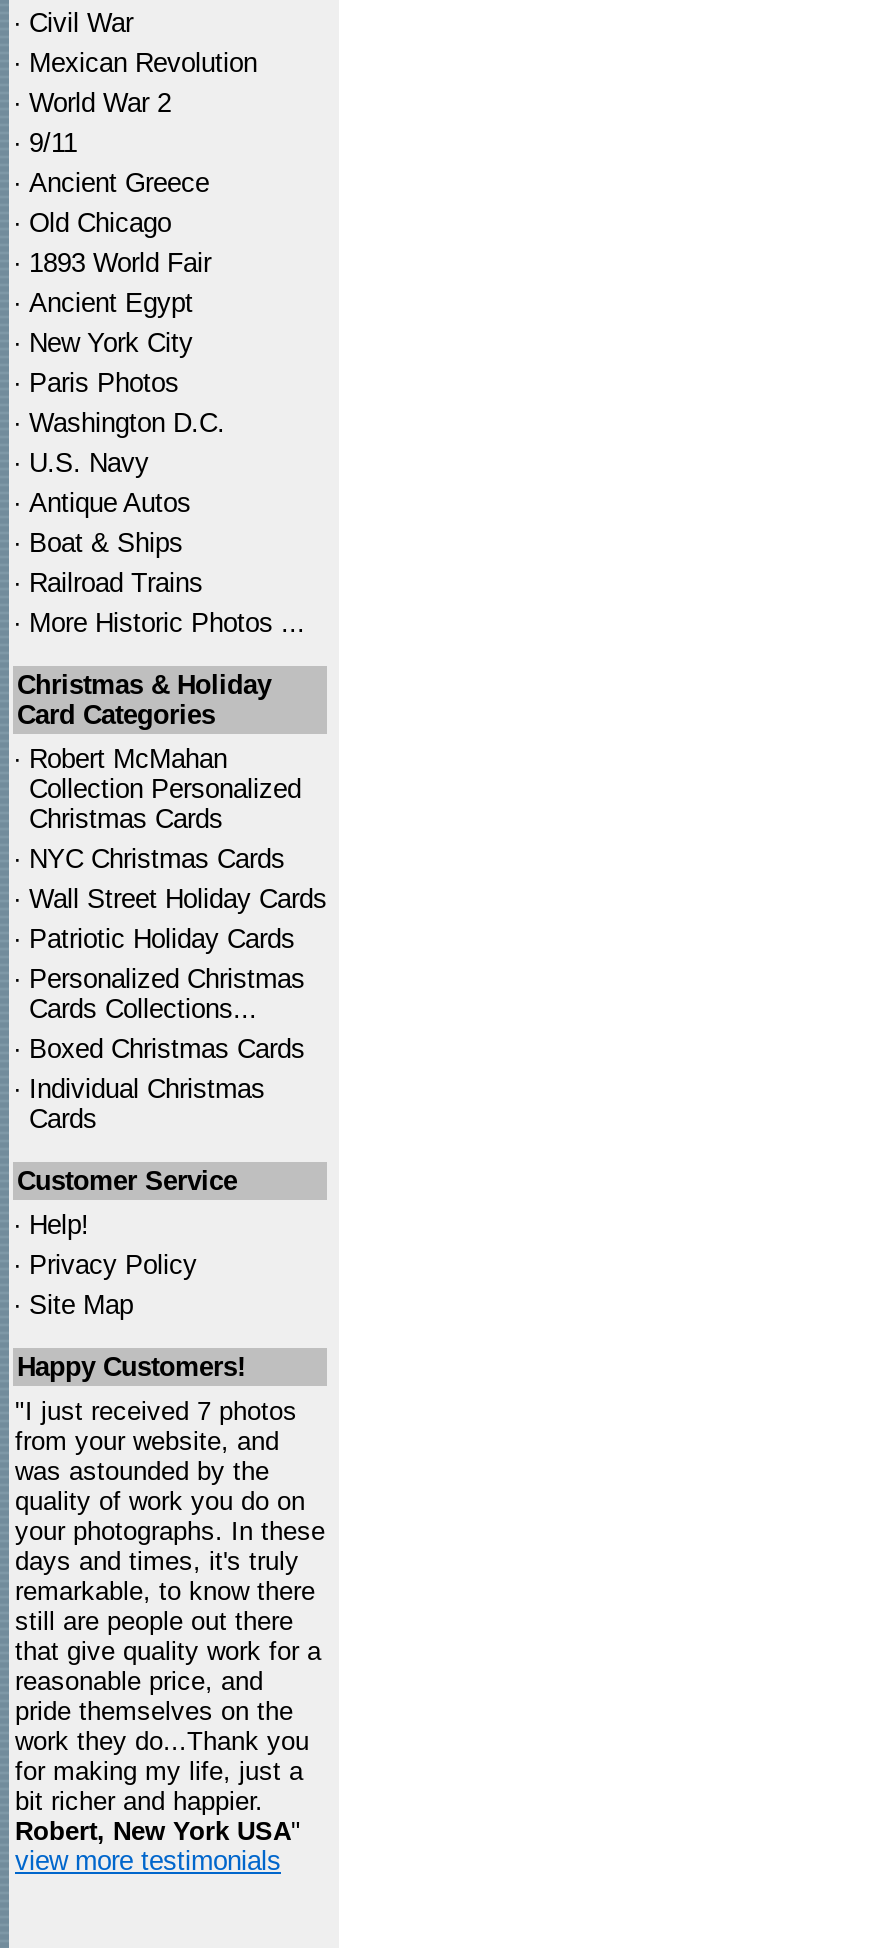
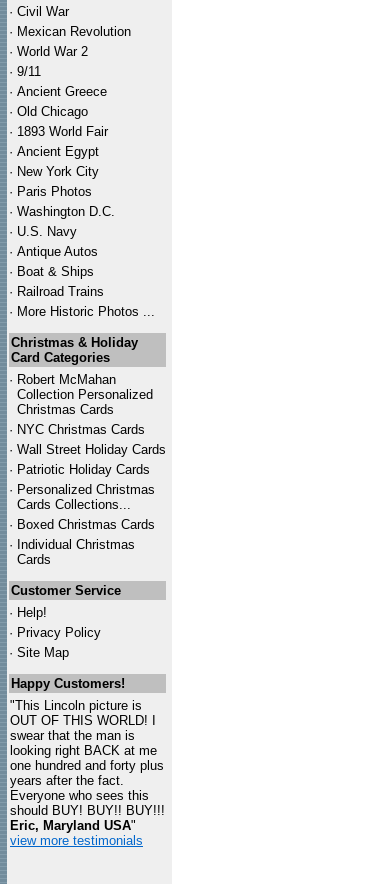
- "I just received 7 photos
- from your website, and
- was astounded by the
- quality of work you do on
- your photographs. In these
- days and times, it's truly
- remarkable, to know there
- still are people out there
- that give quality work for a
- reasonable price, and
- pride themselves on the
- work they do...Thank you
- for making my life, just a
- bit richer and happier.
- Robert, New York USA"
+ "This Lincoln picture is
+ OUT OF THIS WORLD! I
+ swear that the man is
+ looking right BACK at me
+ one hundred and forty plus
+ years after the fact.
+ Everyone who sees this
+ should BUY! BUY!! BUY!!!
+ Eric, Maryland USA"
